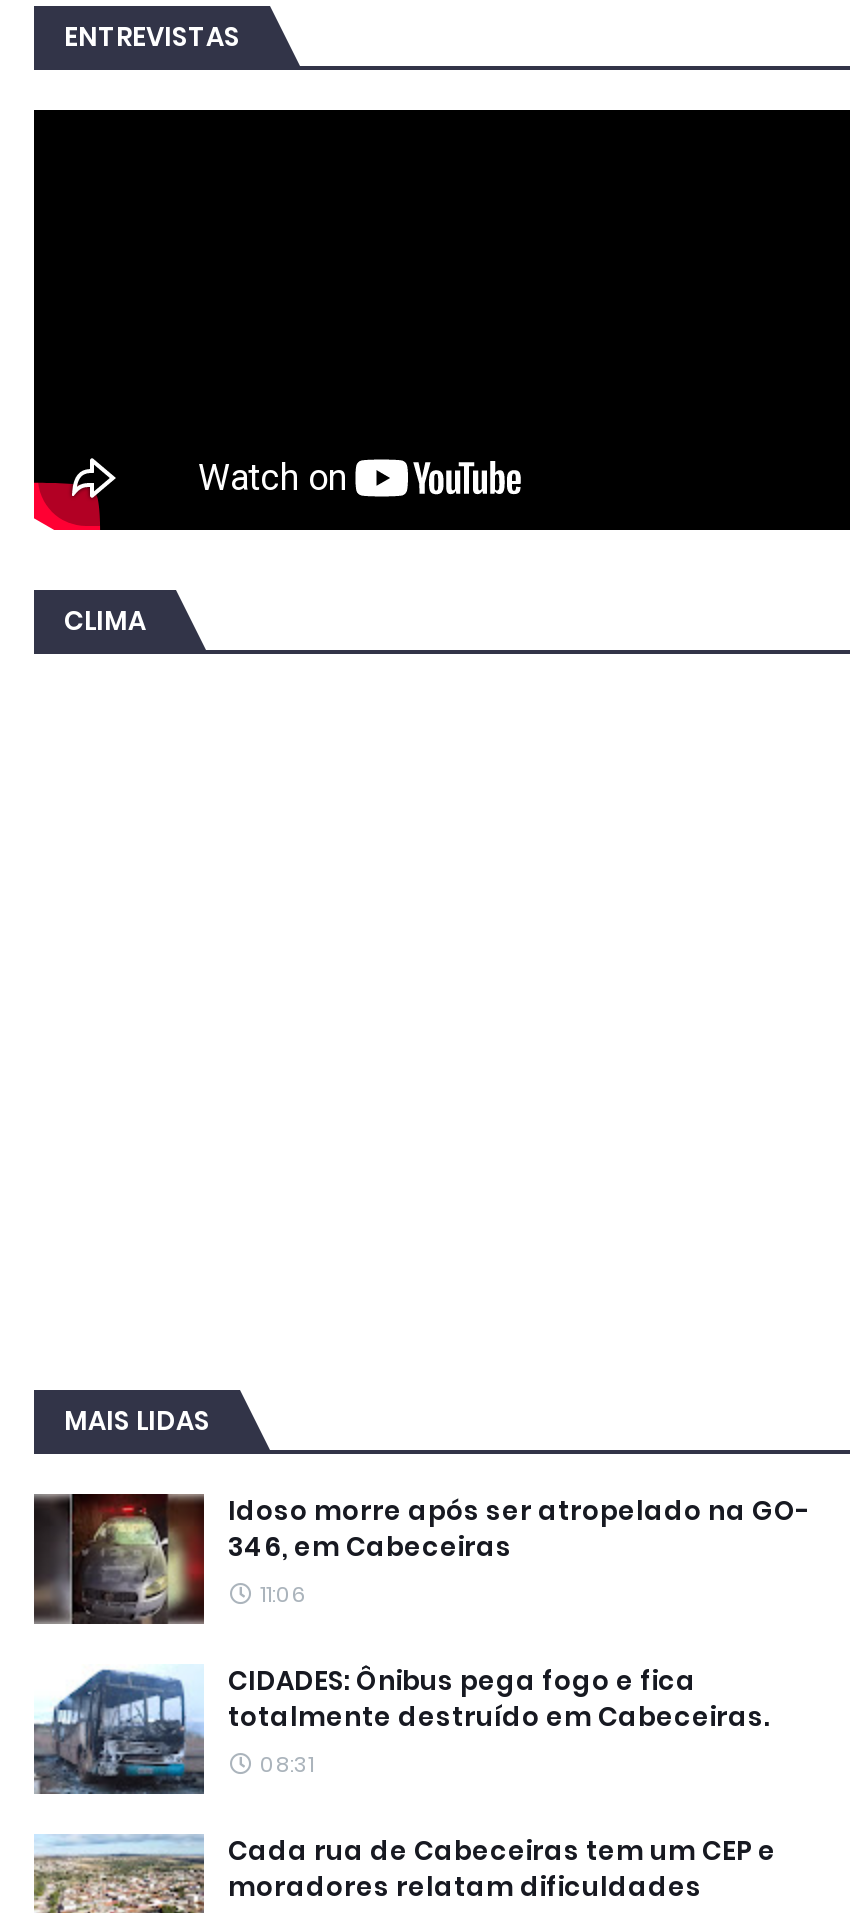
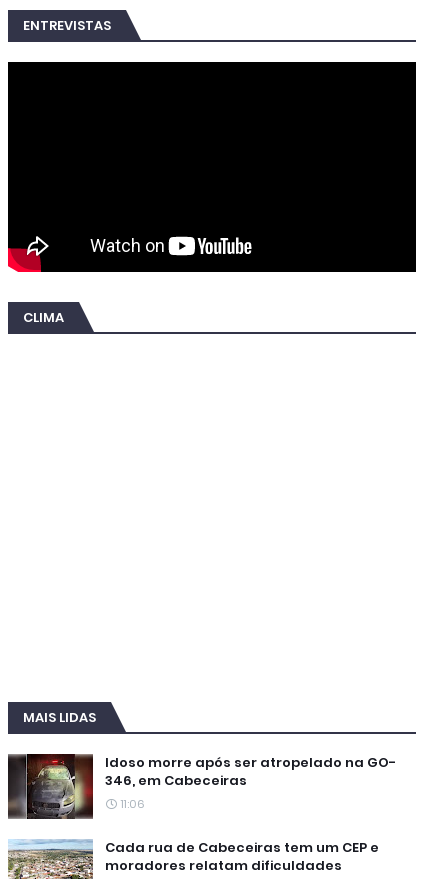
- [image]
- CIDADES: Ônibus pega fogo e fica
- totalmente destruído em Cabeceiras.
- 08:31
